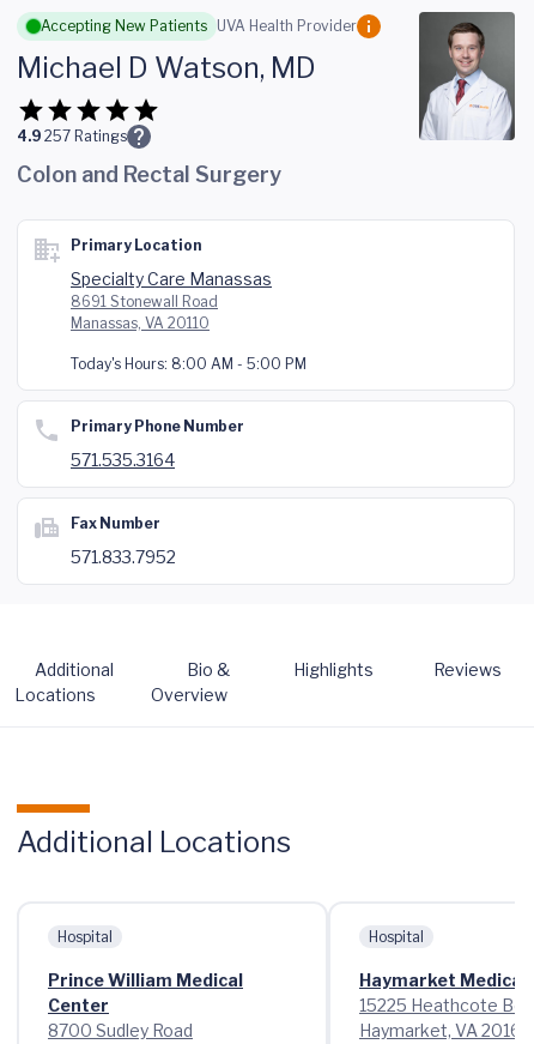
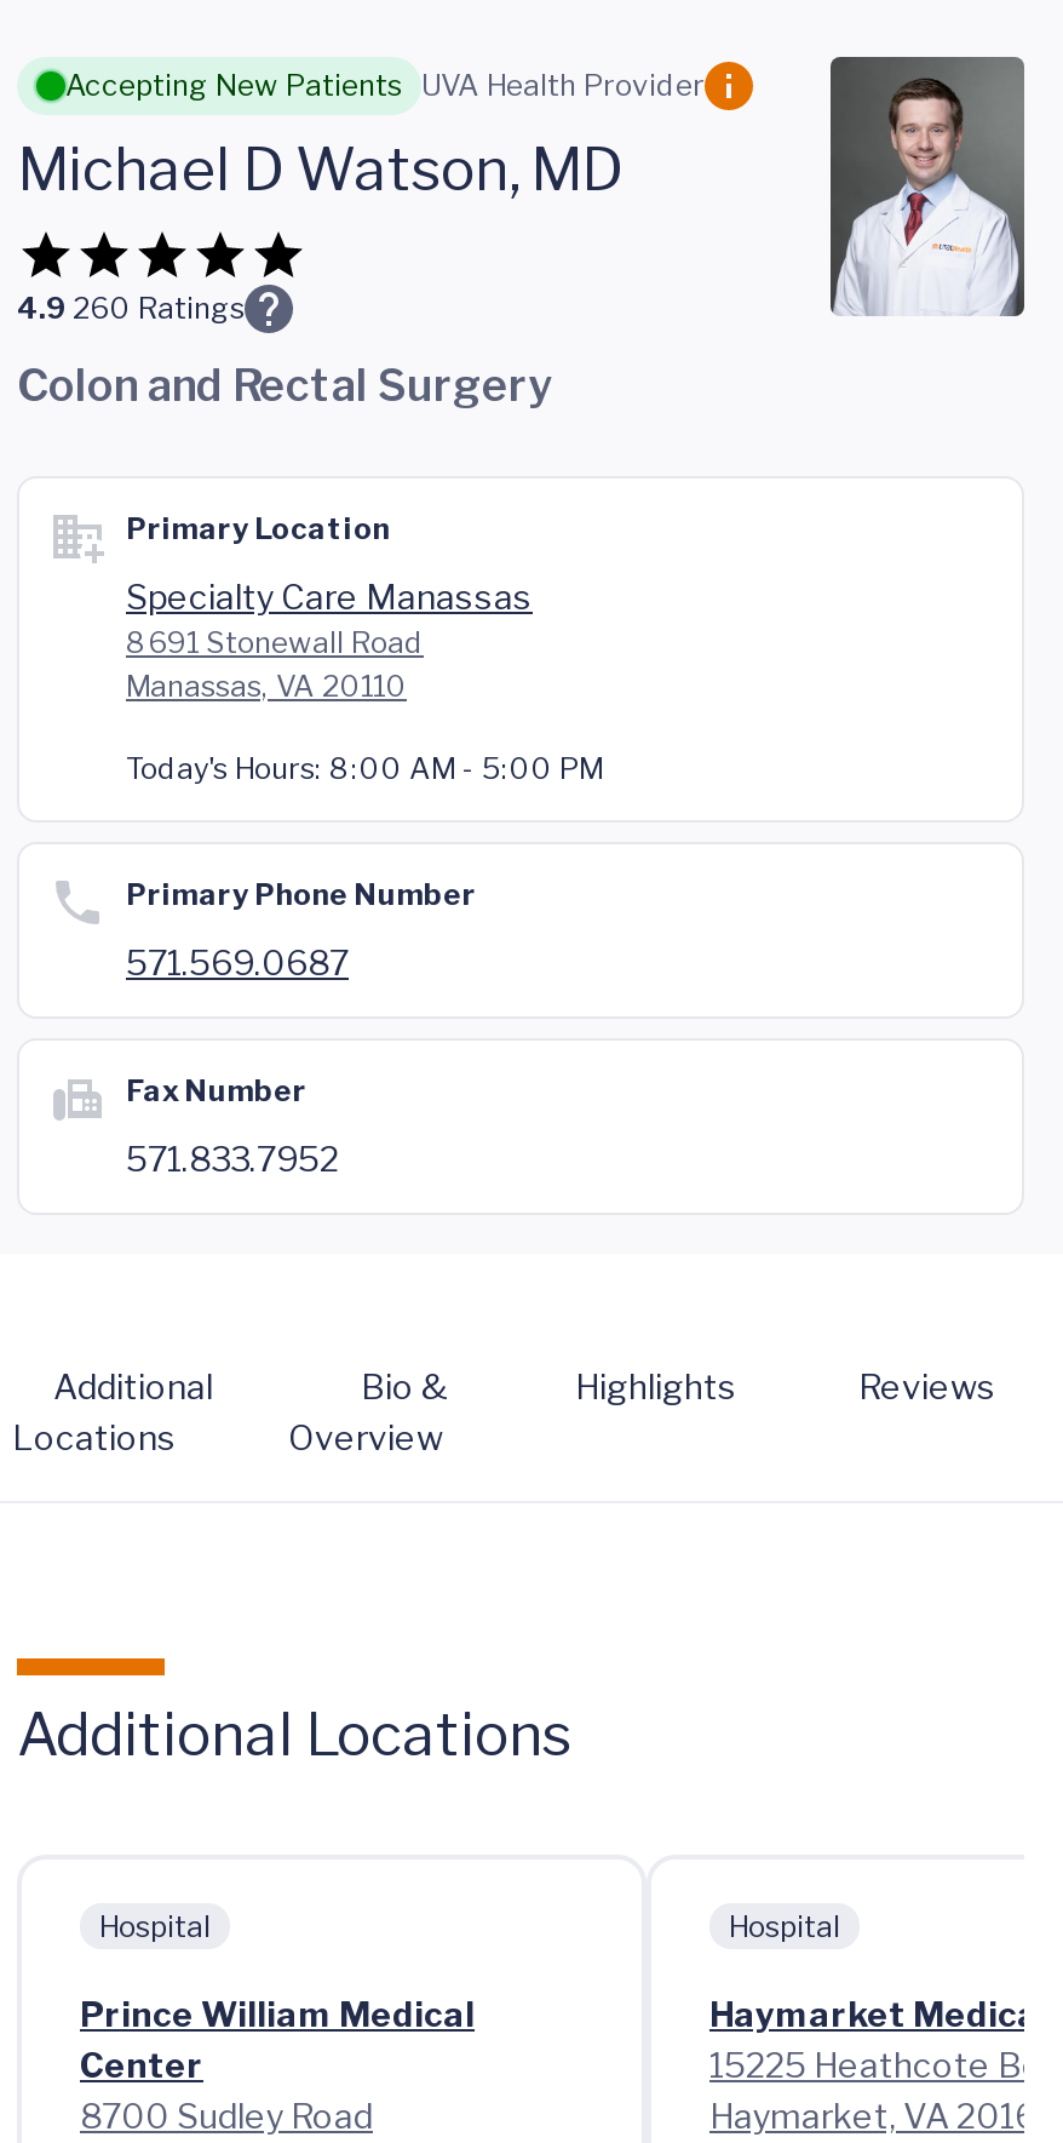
- 4.9 257 Ratings
+ 4.9 260 Ratings

- 571.535.3164
+ 571.569.0687
